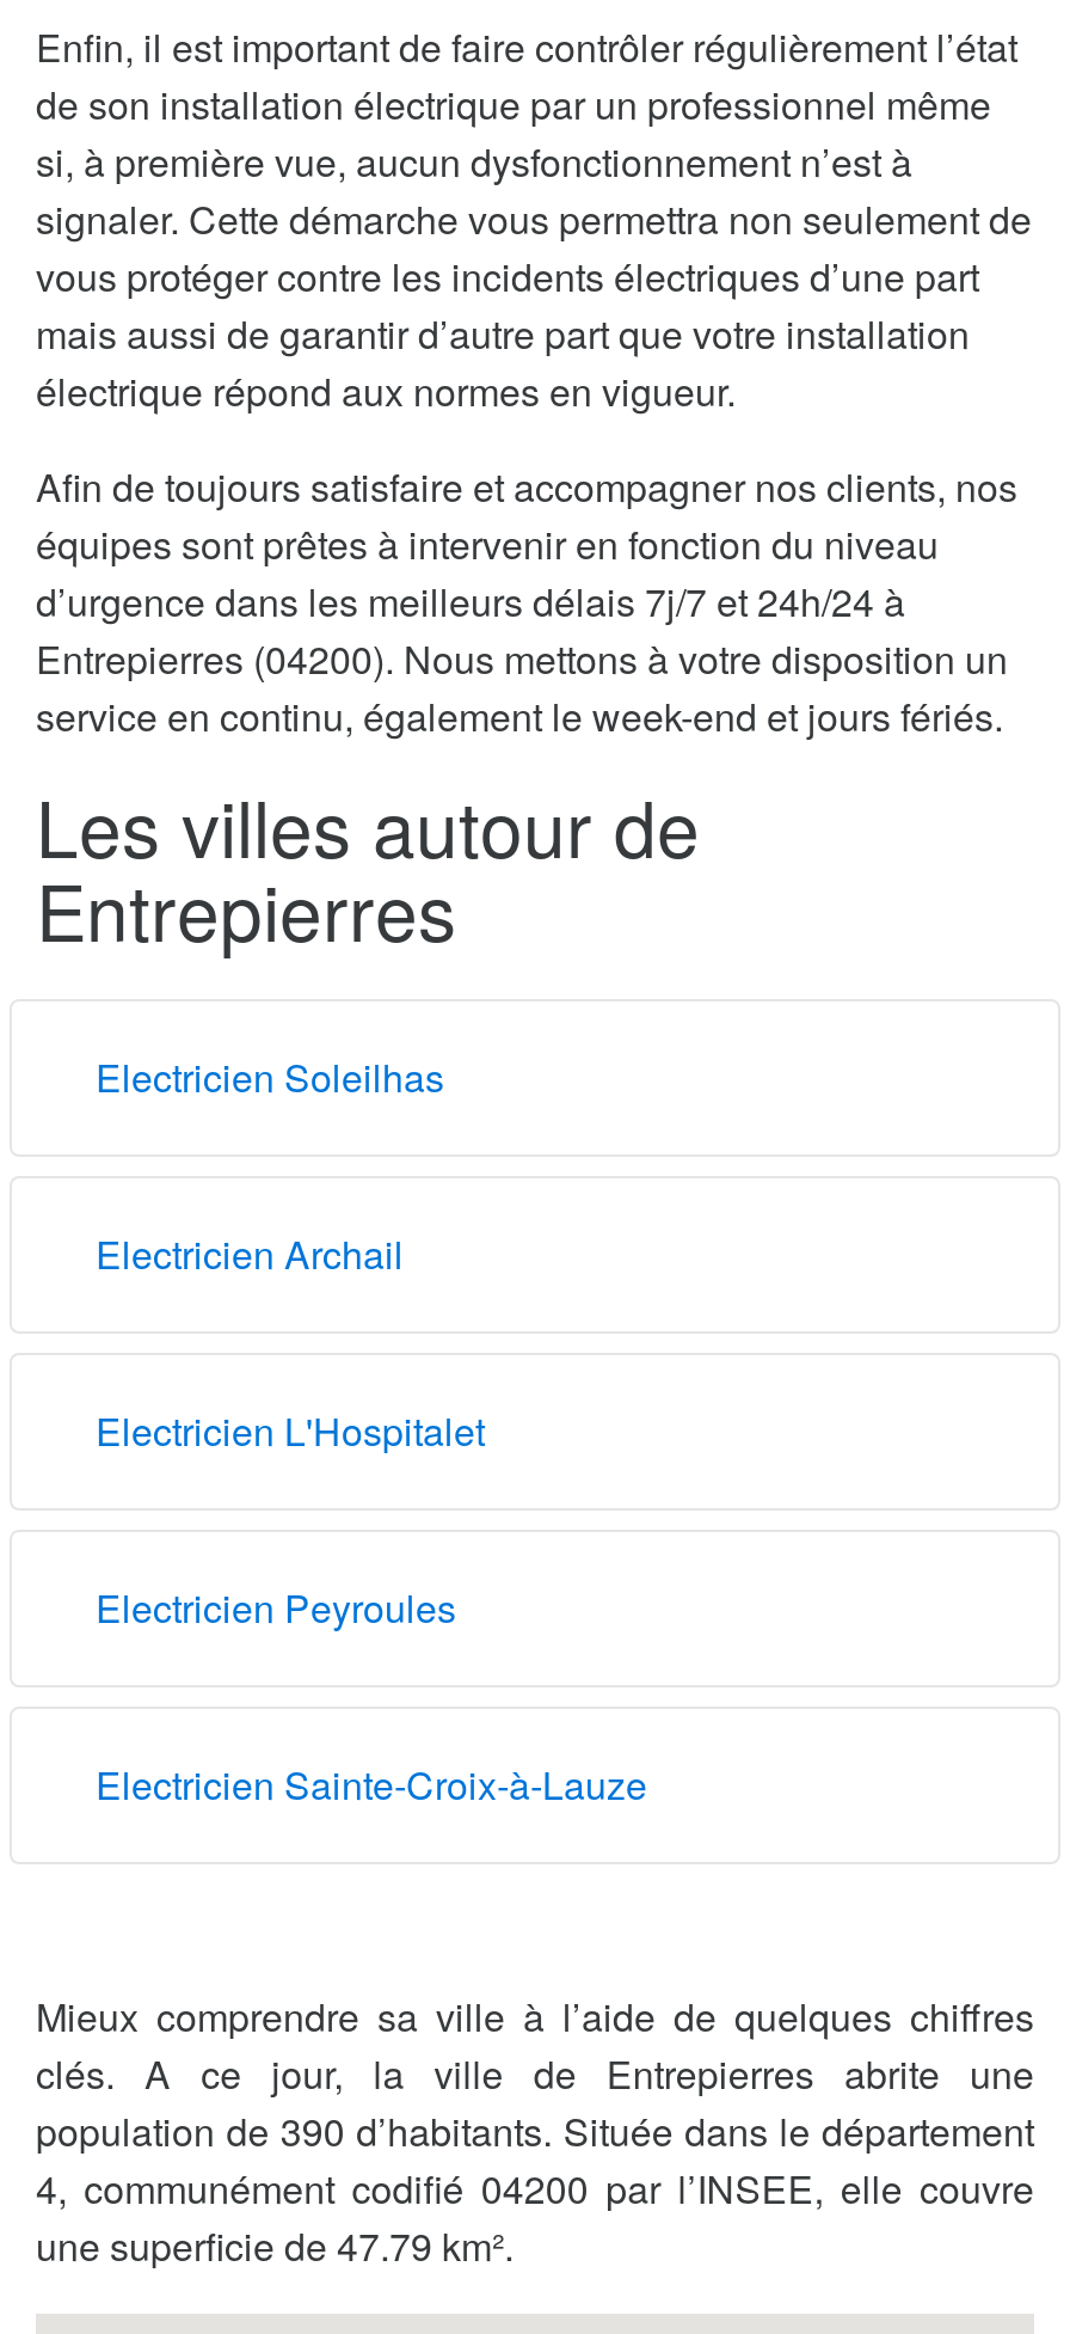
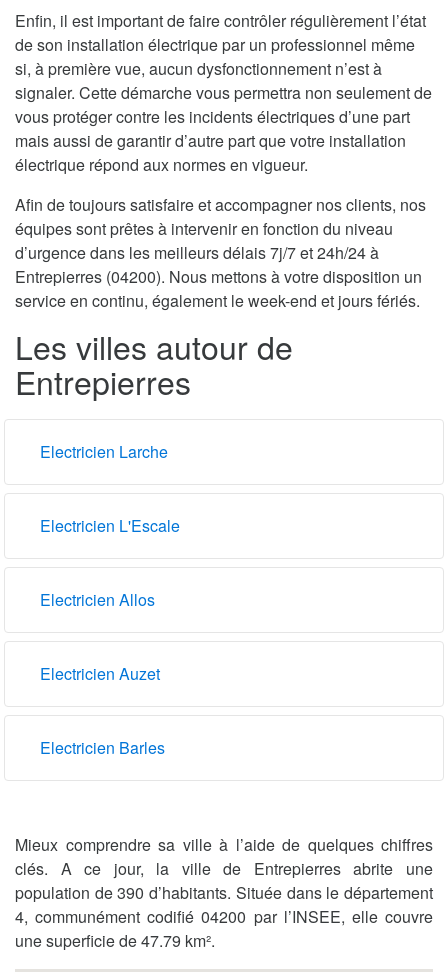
- Electricien Soleilhas
+ Electricien Larche

- Electricien Archail
+ Electricien L'Escale

- Electricien L'Hospitalet
+ Electricien Allos

- Electricien Peyroules
+ Electricien Auzet

- Electricien Sainte-Croix-à-Lauze
+ Electricien Barles
